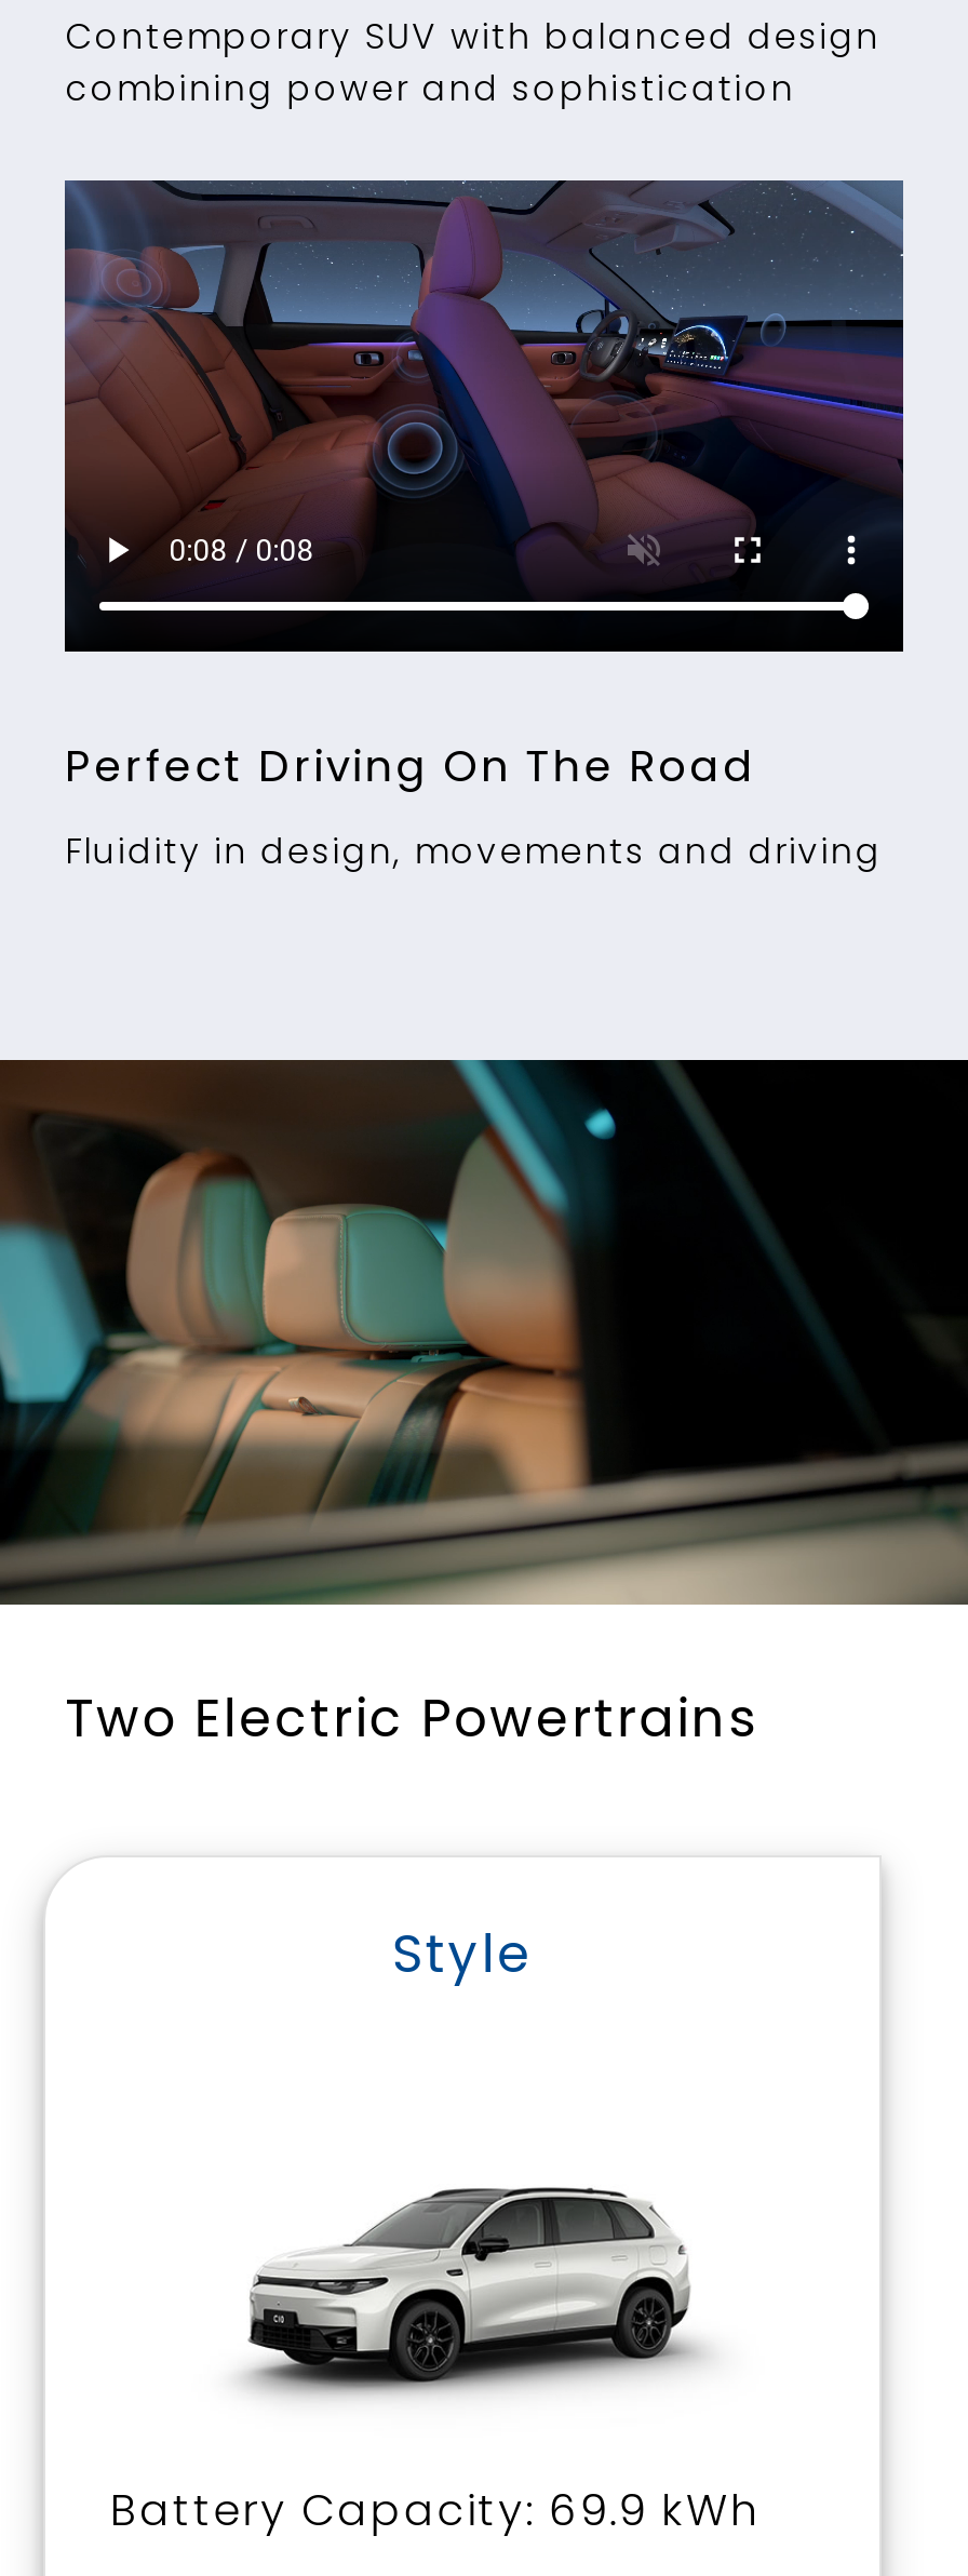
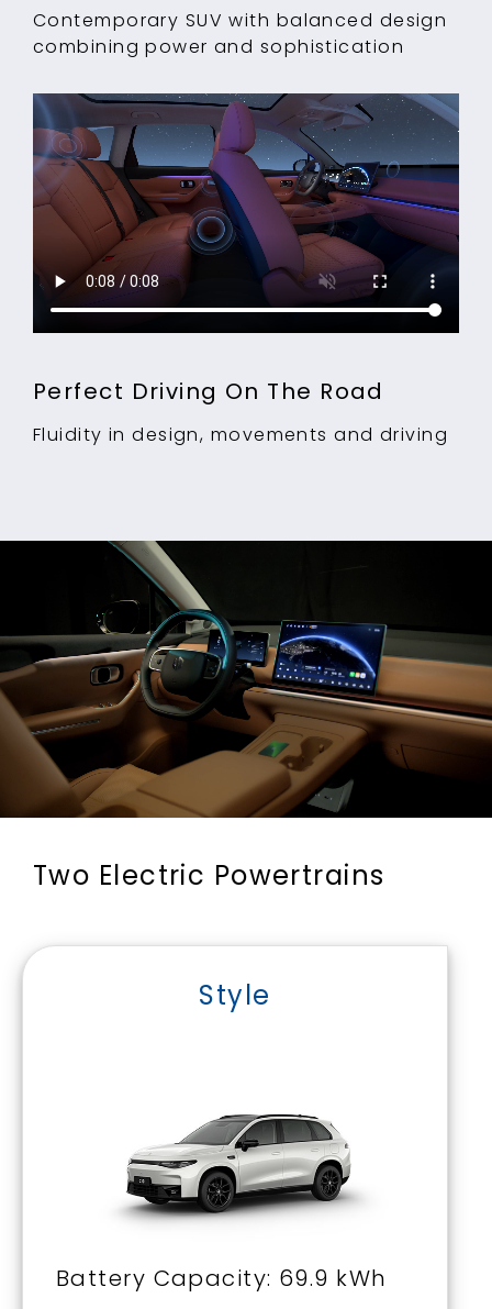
- [image]
+ [image]
